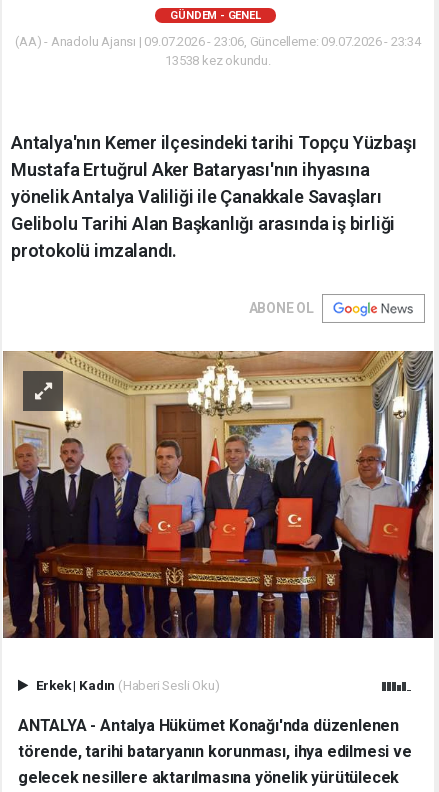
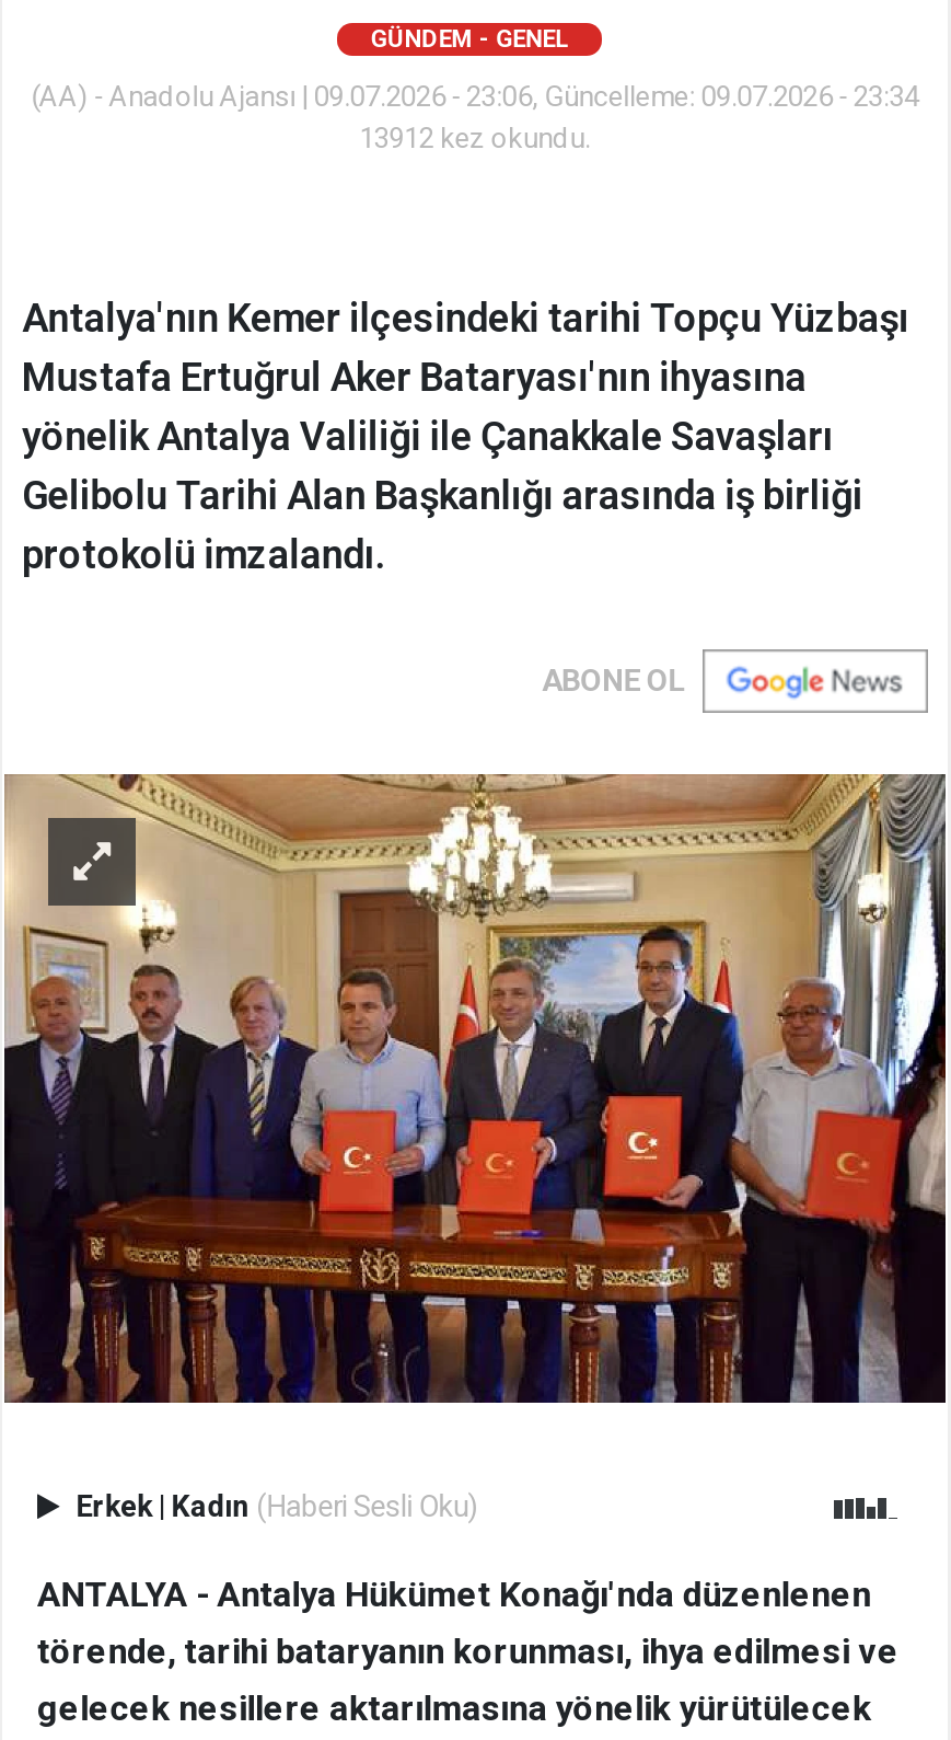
- 13538 kez okundu.
+ 13912 kez okundu.
